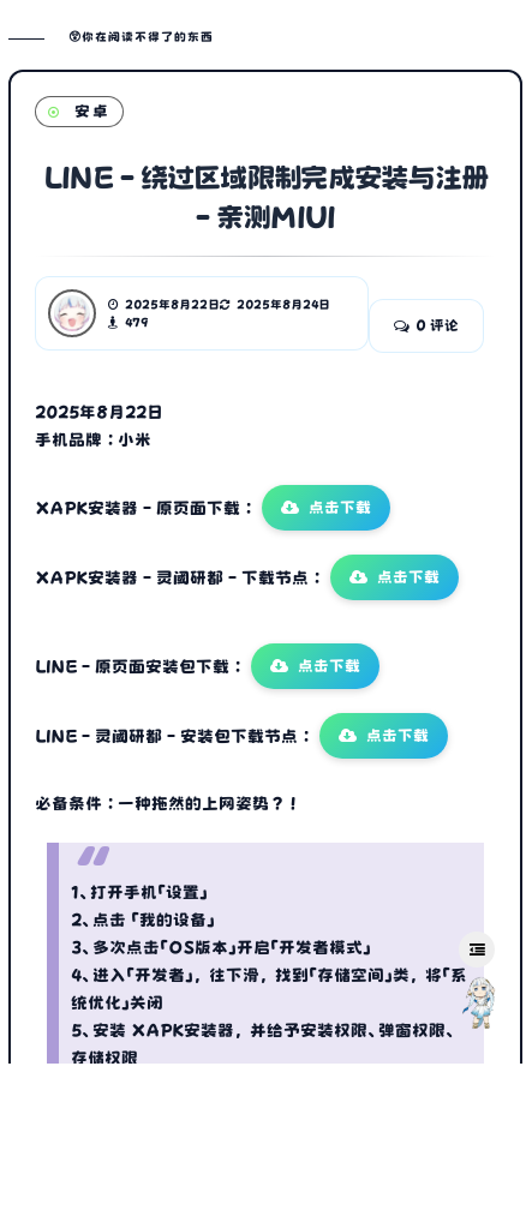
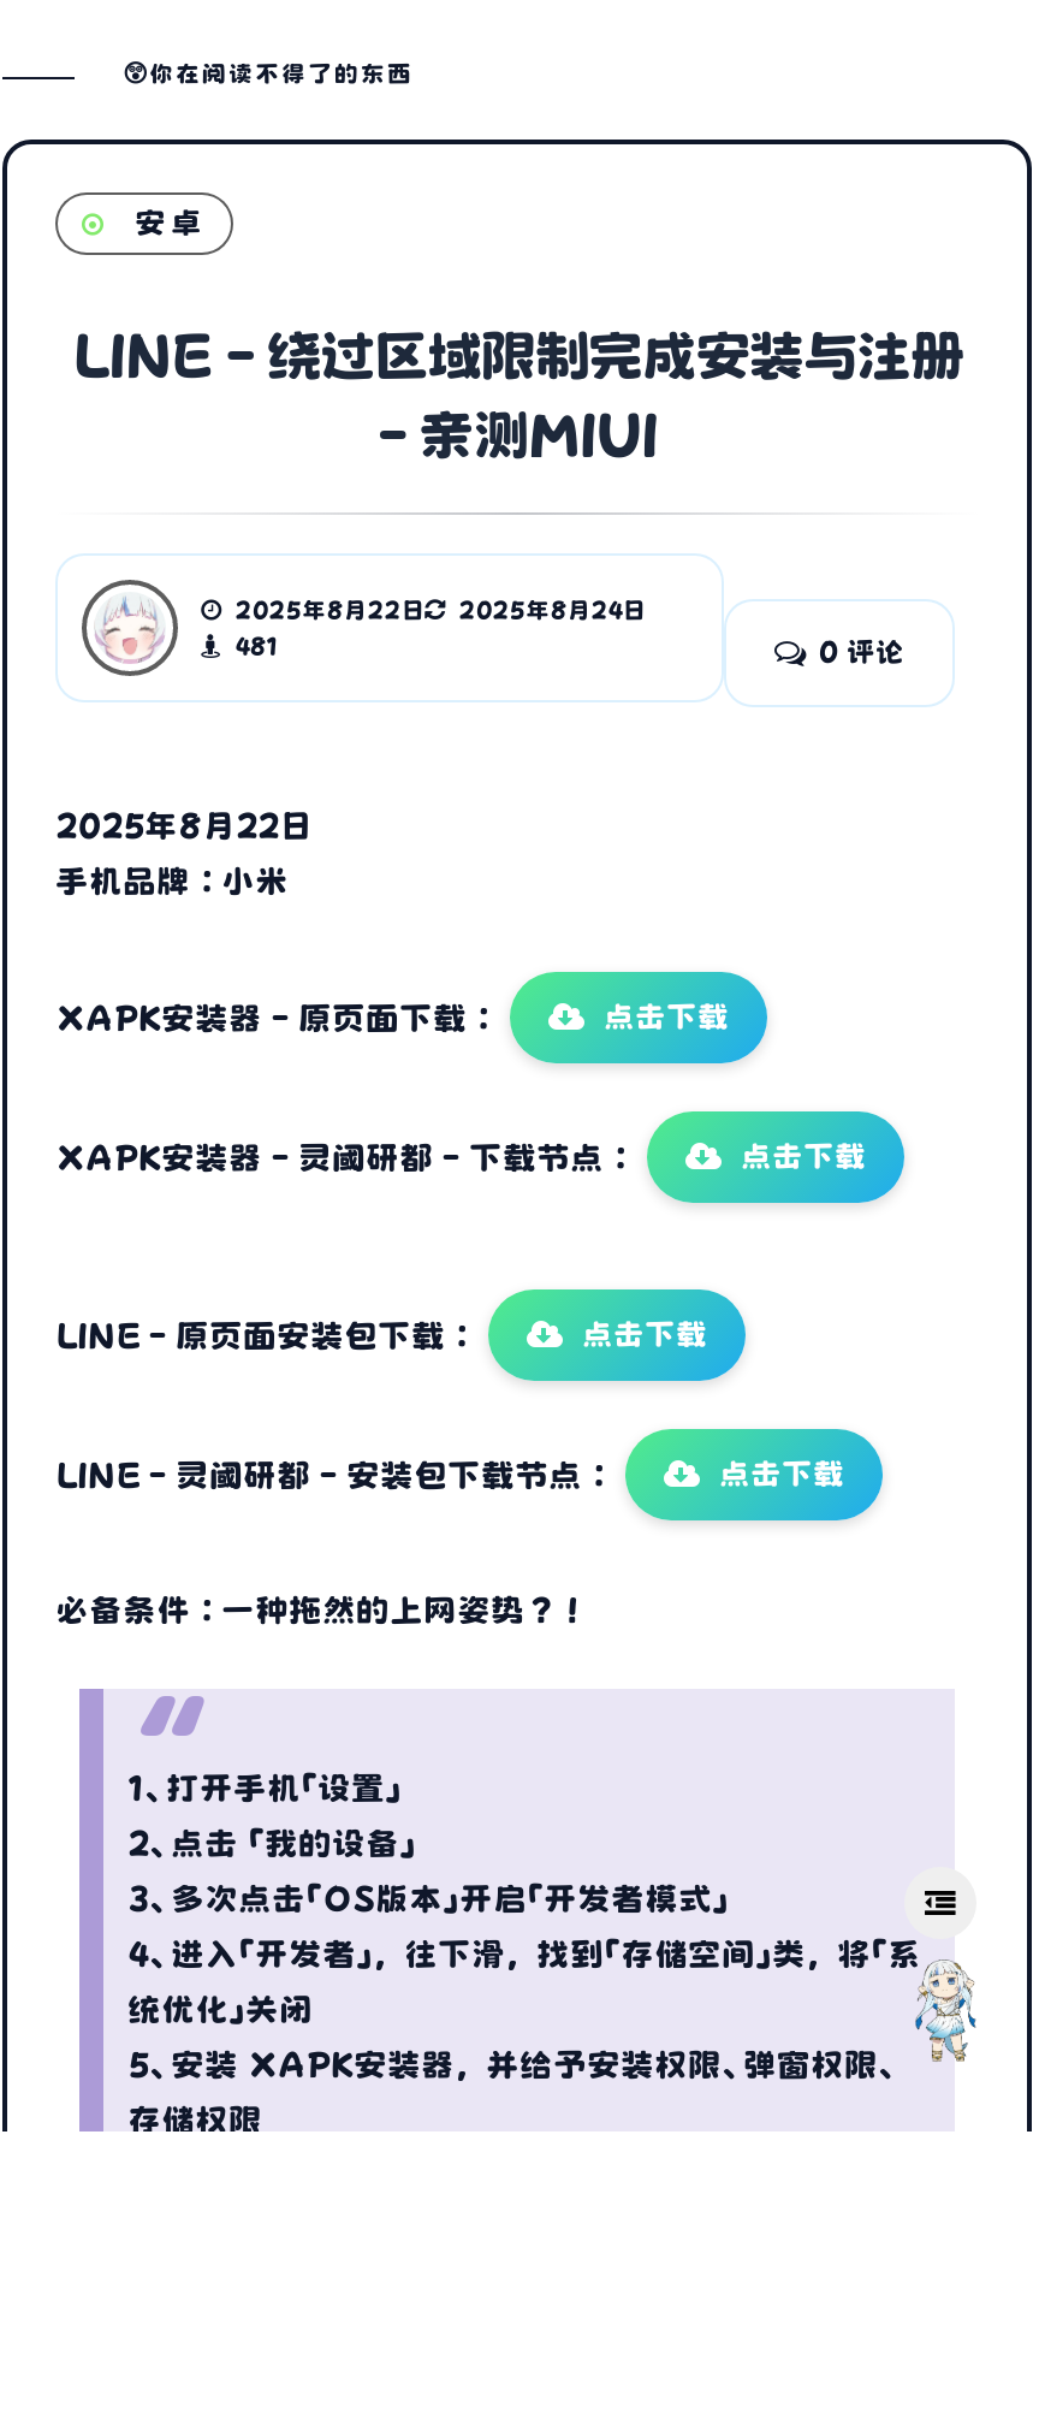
- 479
+ 481
